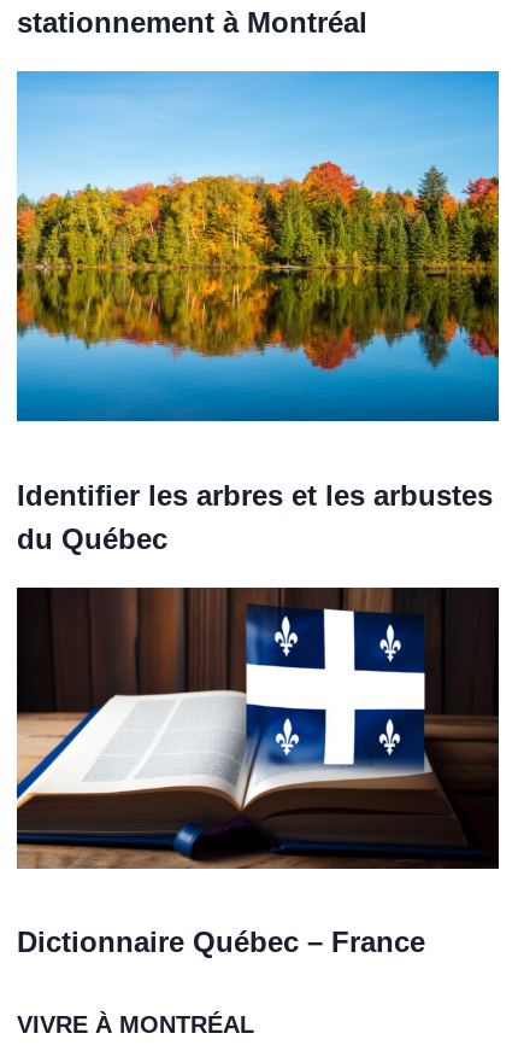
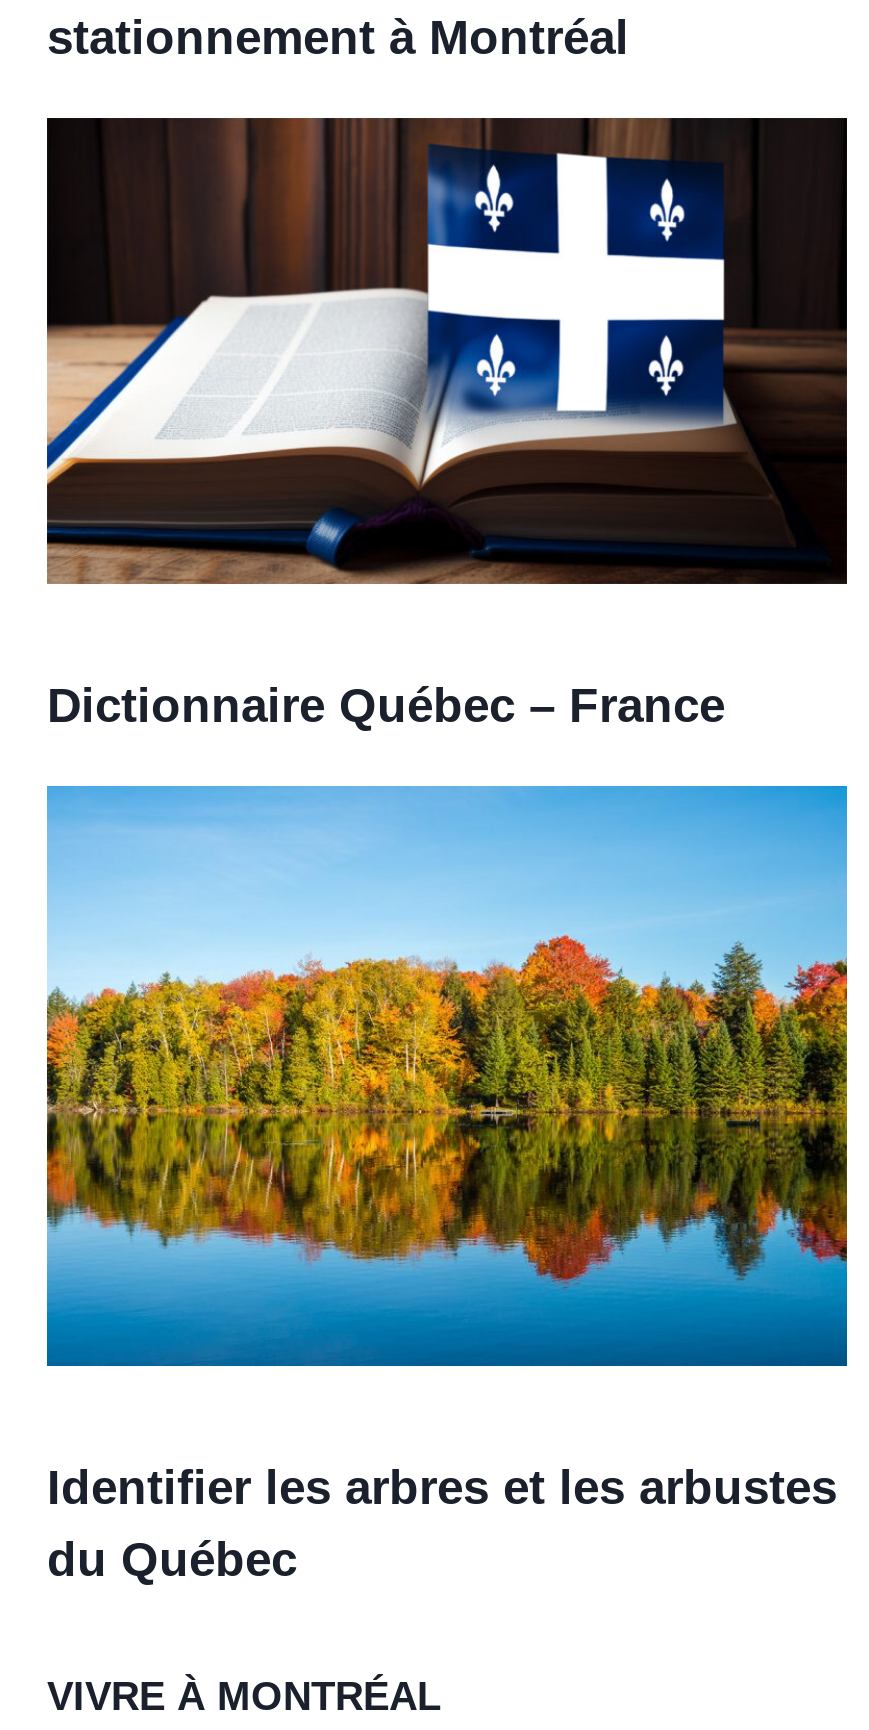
moved down: [image]

moved down: Identifier les arbres et les arbustes | du Québec

moved up: [image]

moved up: Dictionnaire Québec – France
